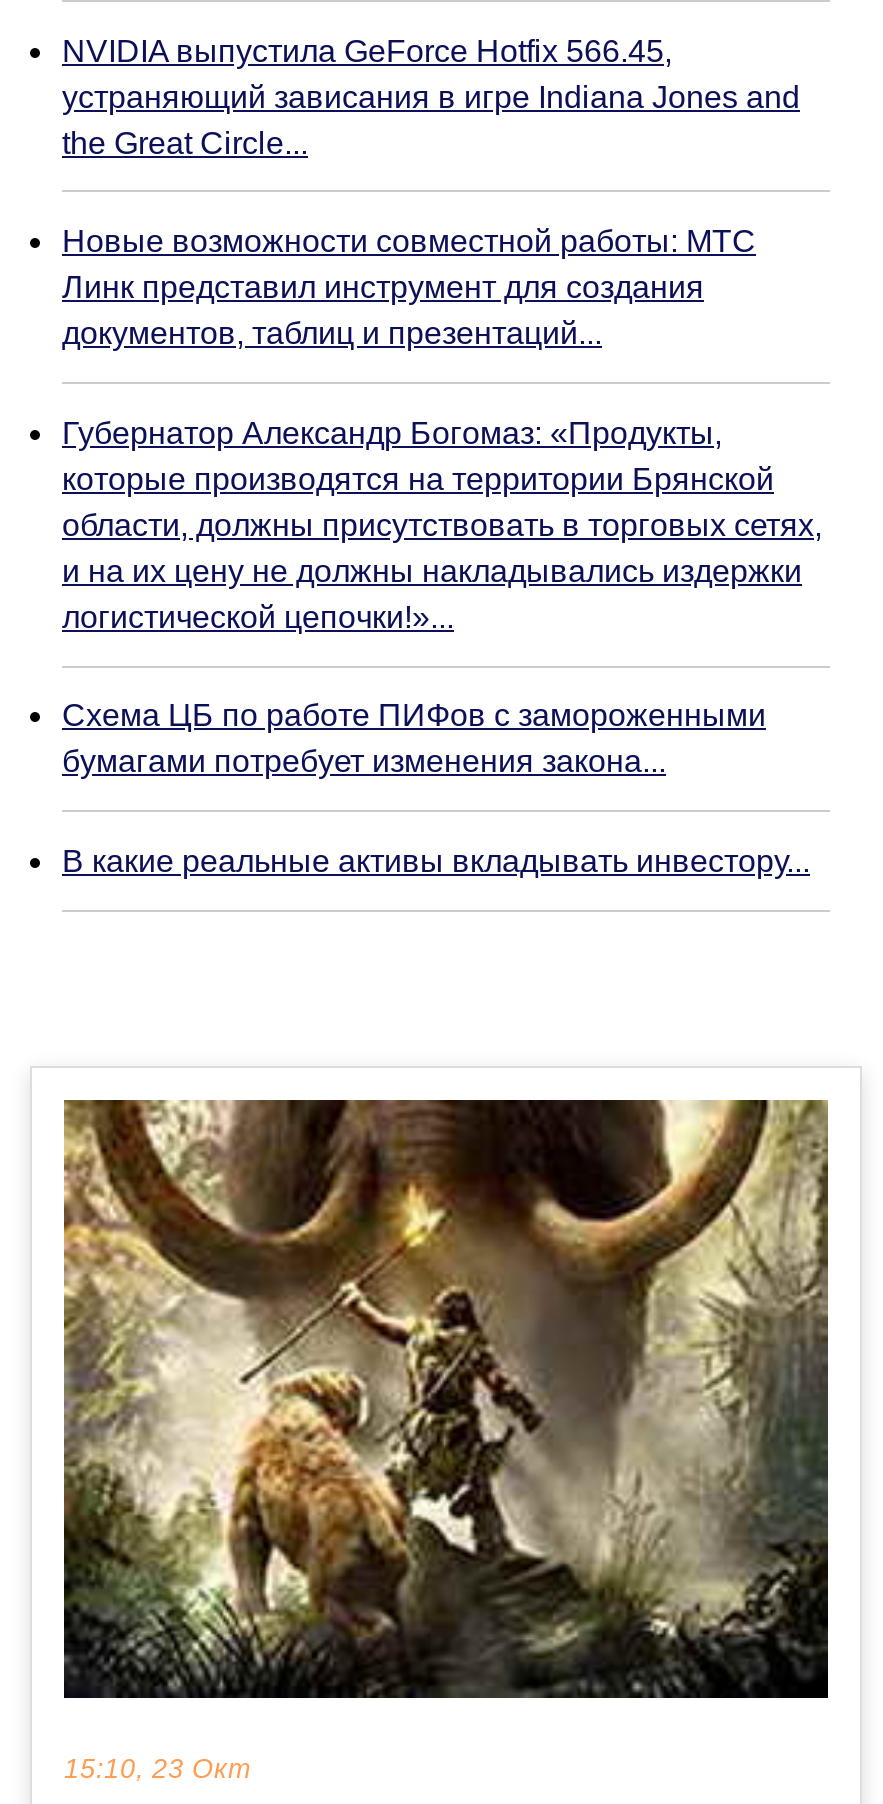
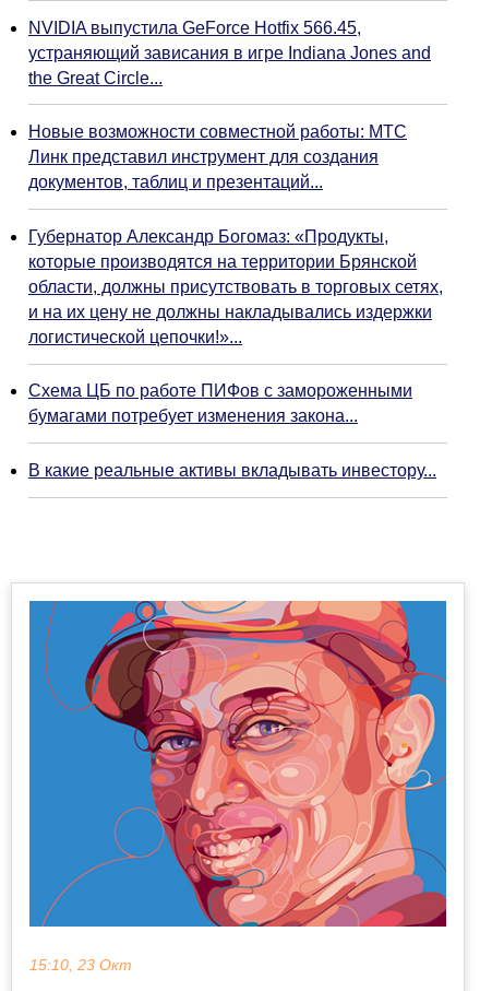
- [image]
+ [image]
